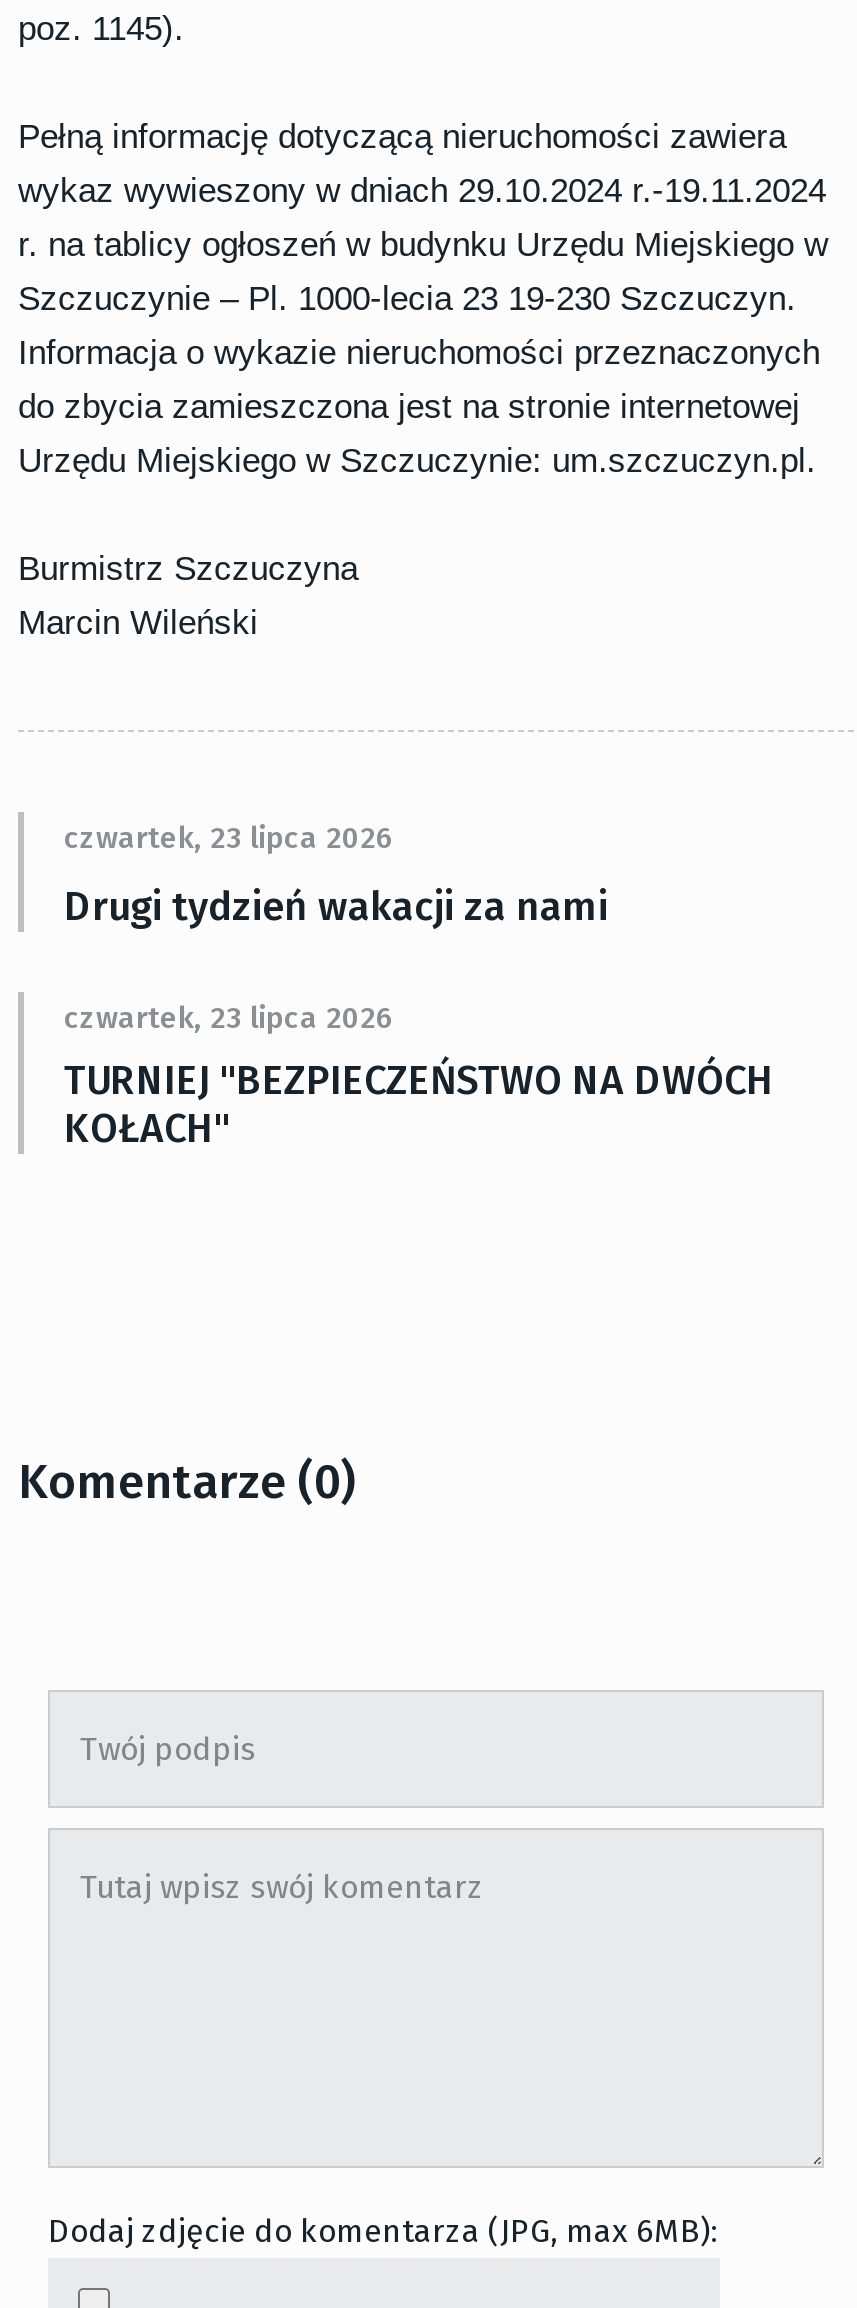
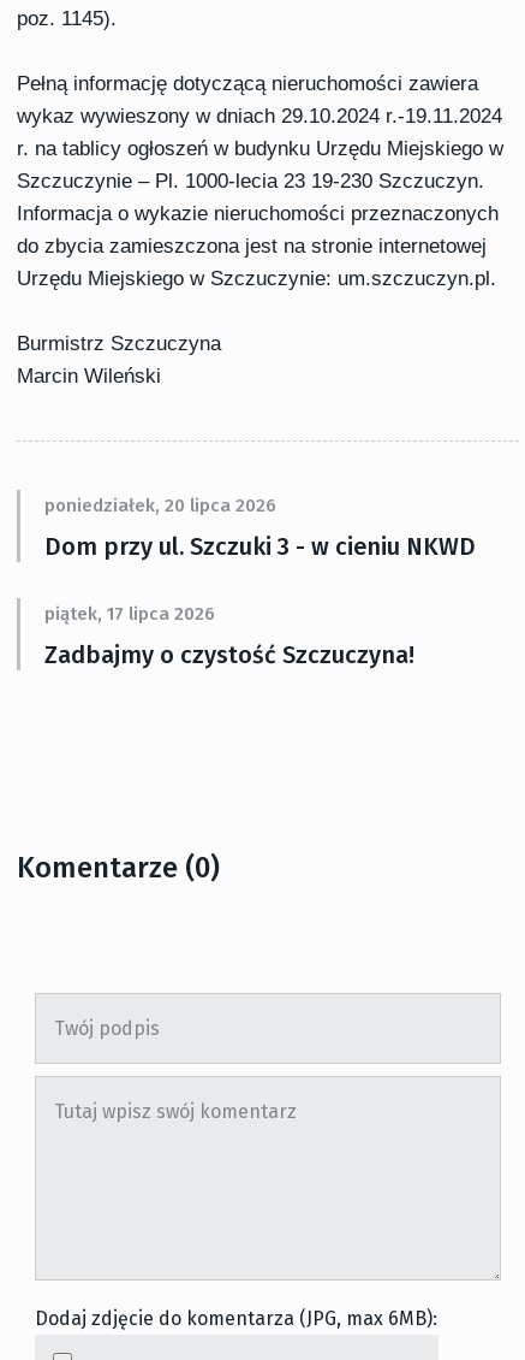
- czwartek, 23 lipca 2026
- Drugi tydzień wakacji za nami
- czwartek, 23 lipca 2026
- TURNIEJ "BEZPIECZEŃSTWO NA DWÓCH
- KOŁACH"
+ poniedziałek, 20 lipca 2026
+ Dom przy ul. Szczuki 3 - w cieniu NKWD
+ piątek, 17 lipca 2026
+ Zadbajmy o czystość Szczuczyna!
